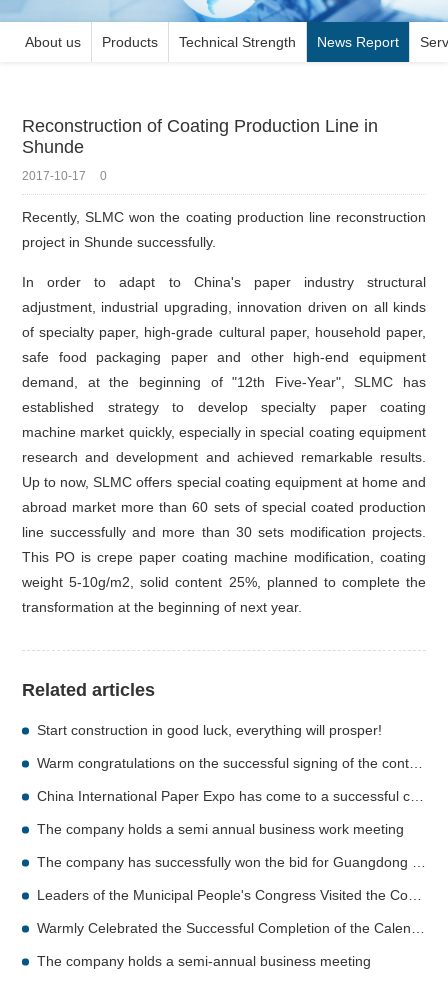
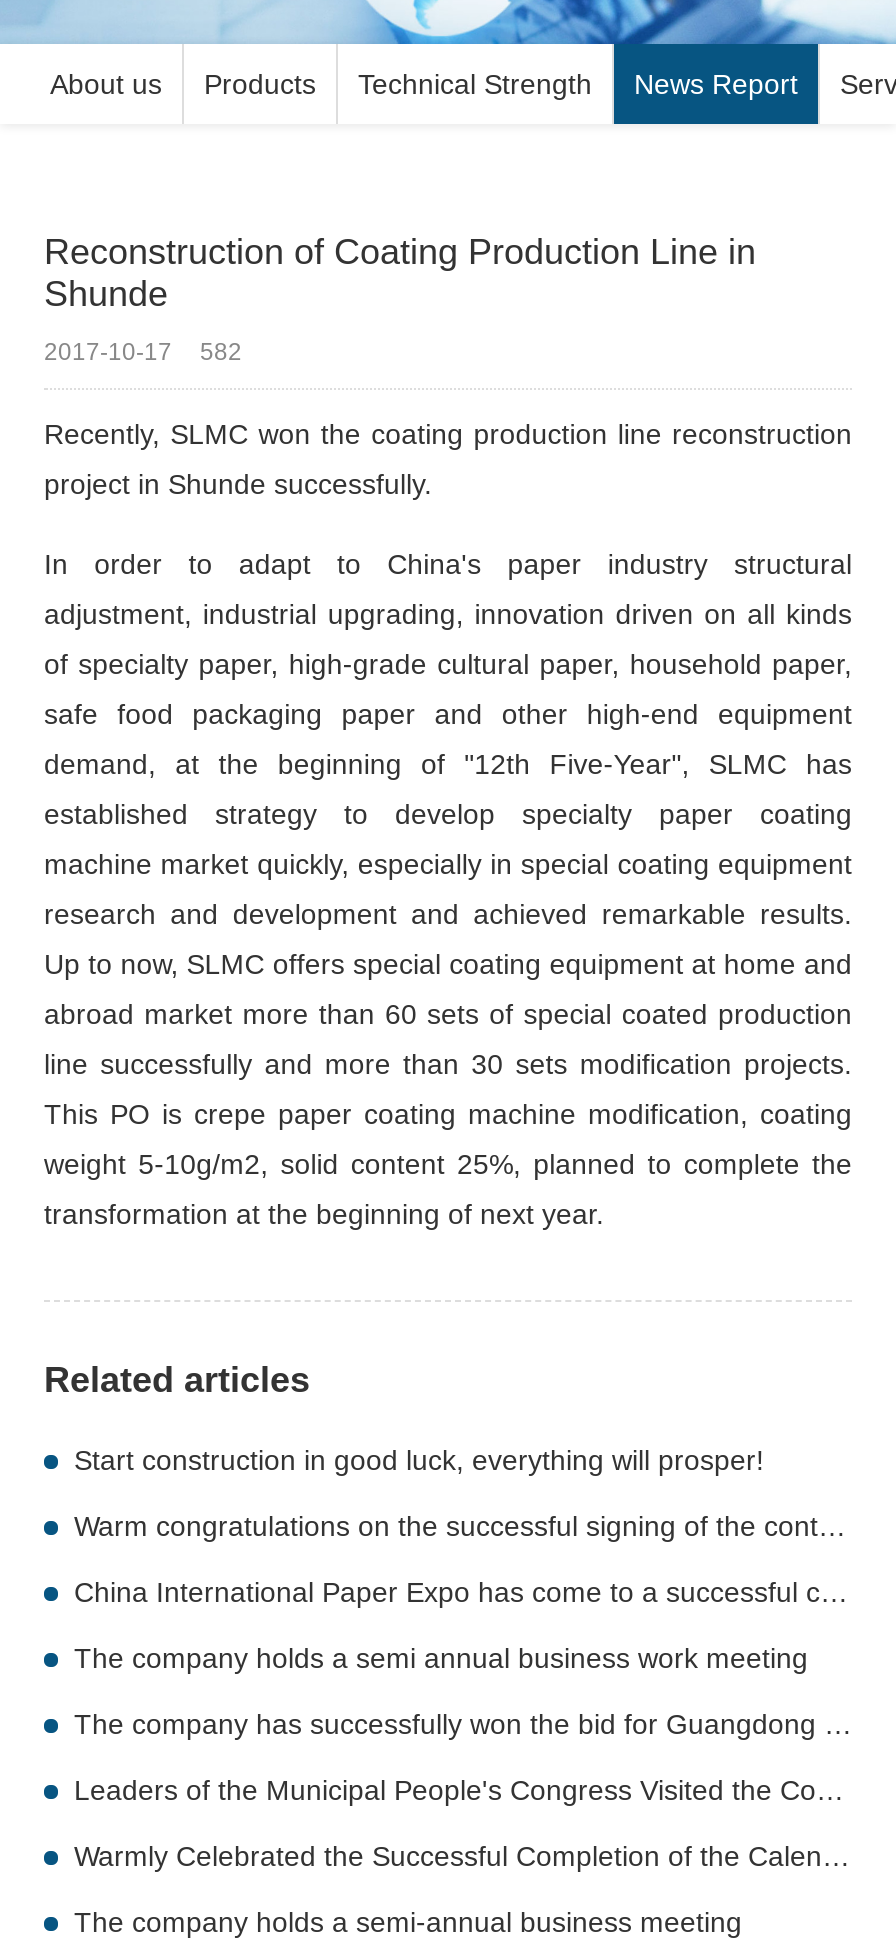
- 2017-10-17 0
+ 2017-10-17 582
